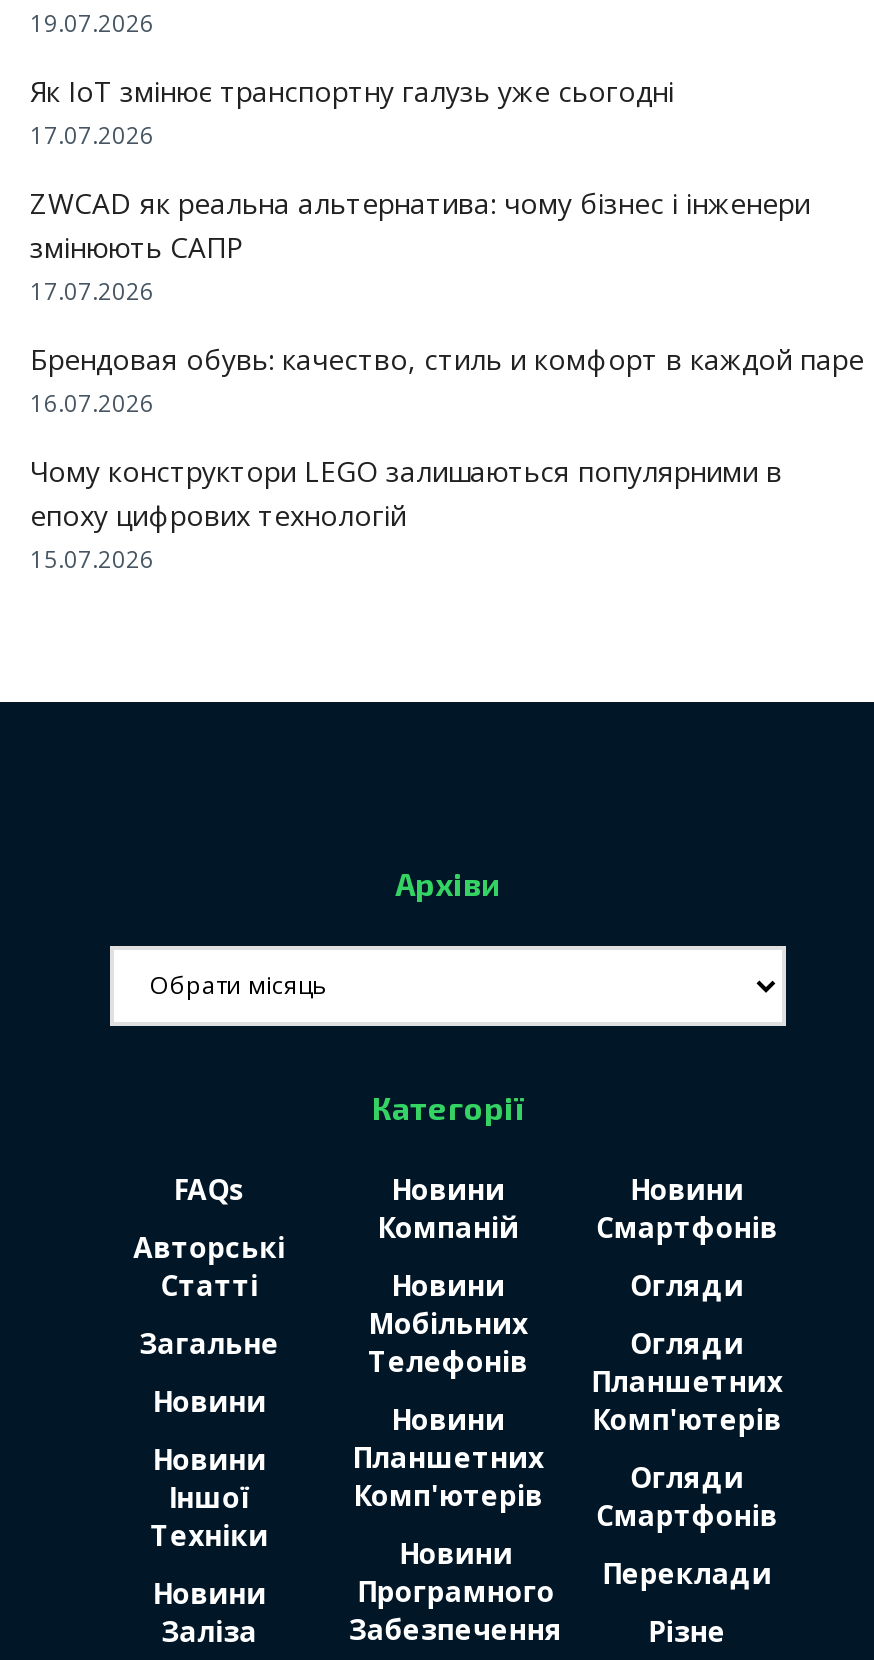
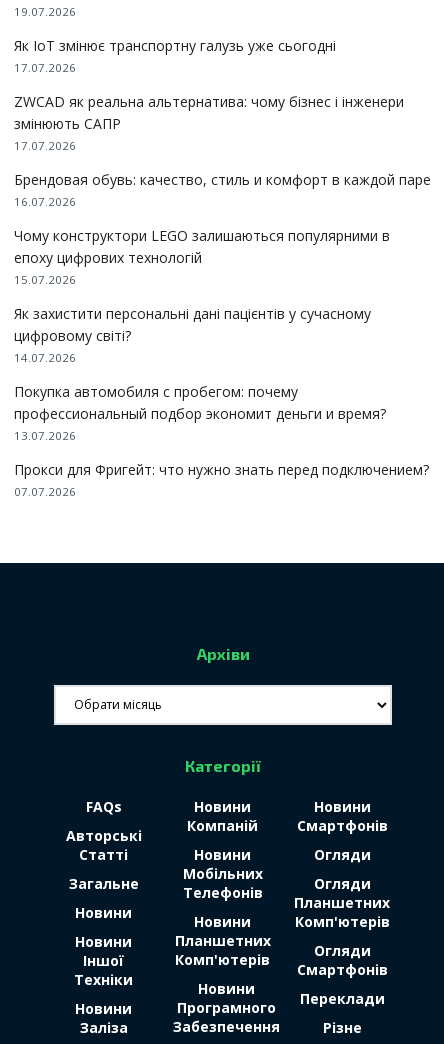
+ Як захистити персональні дані пацієнтів у сучасному
+ цифровому світі?
+ 14.07.2026
+ Покупка автомобиля с пробегом: почему
+ профессиональный подбор экономит деньги и время?
+ 13.07.2026
+ Прокси для Фригейт: что нужно знать перед подключением?
+ 07.07.2026
